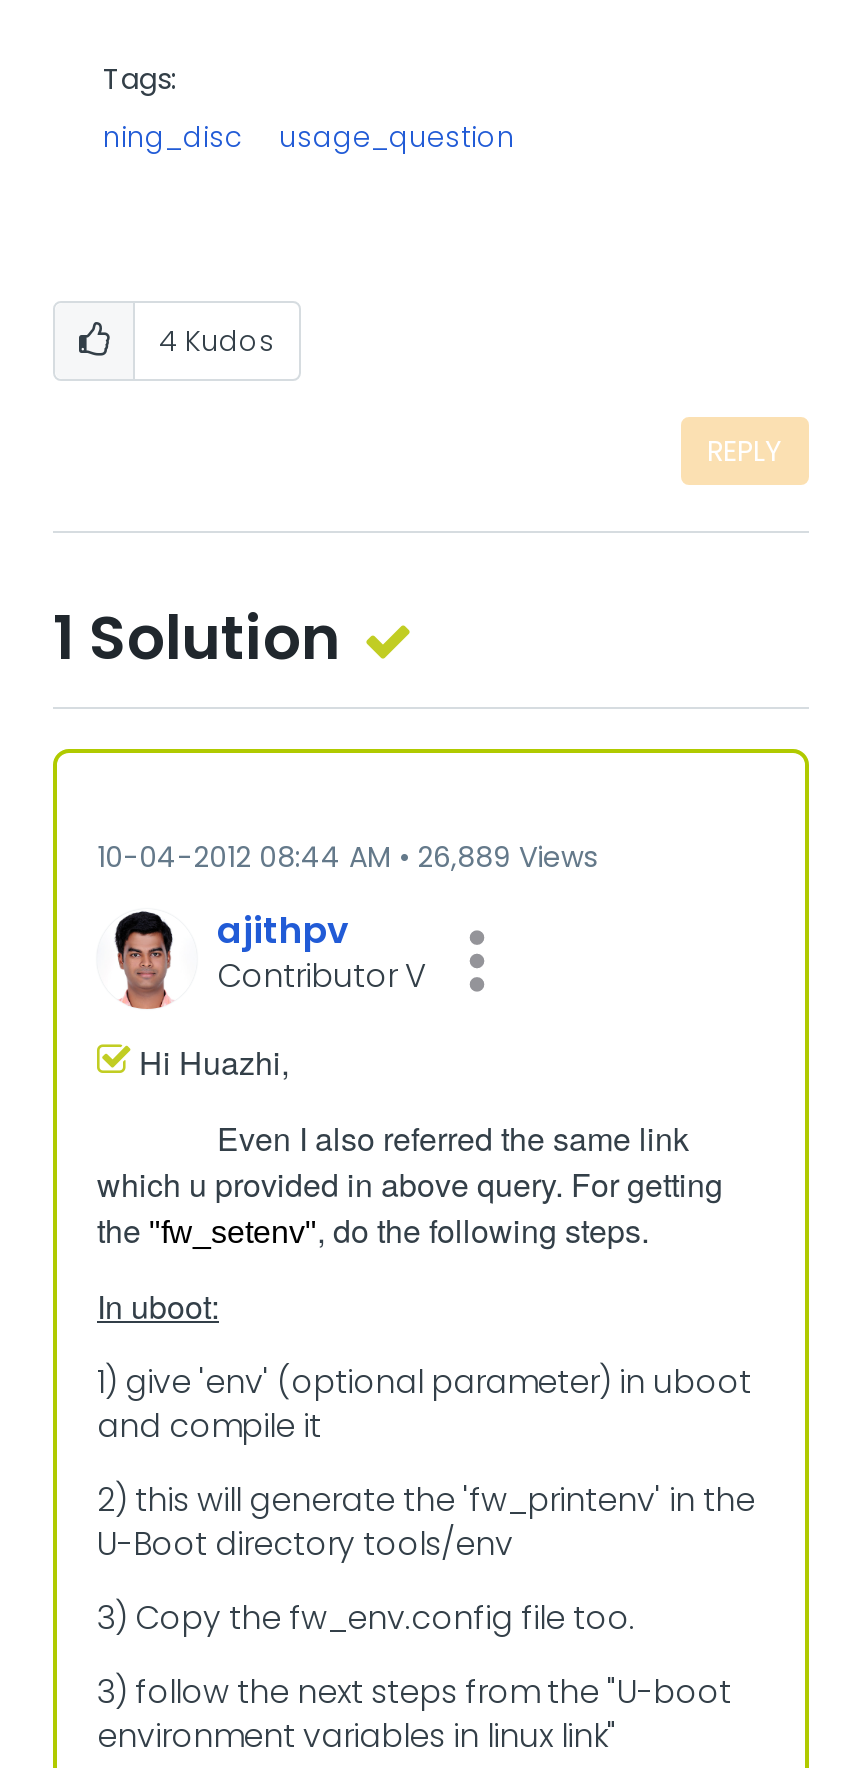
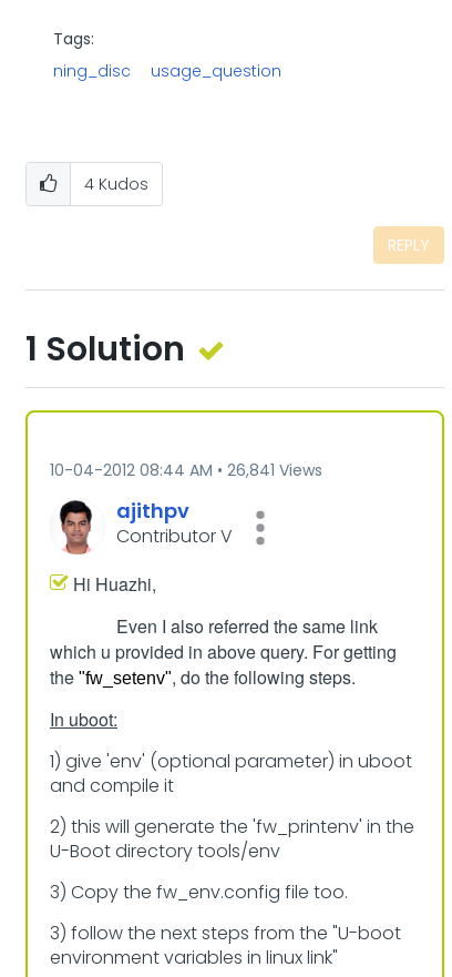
- 10-04-2012 08:44 AM 26,889 Views
+ 10-04-2012 08:44 AM 26,841 Views
